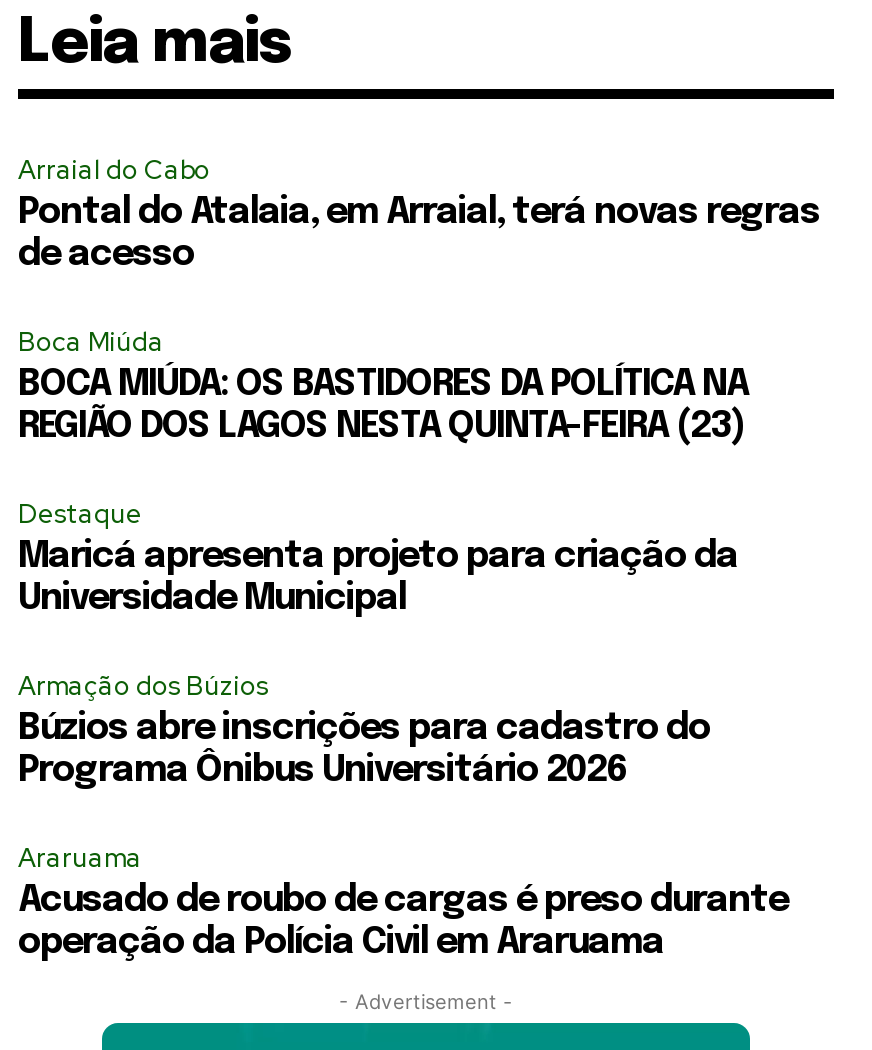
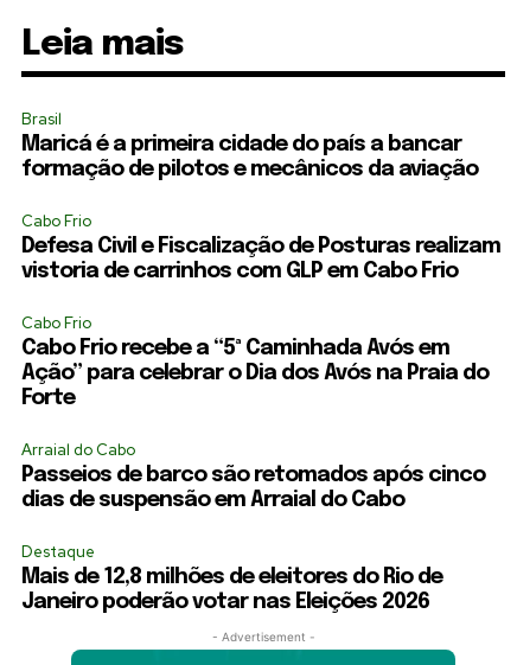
+ Brasil
+ Maricá é a primeira cidade do país a bancar
+ formação de pilotos e mecânicos da aviação
+ Cabo Frio
+ Defesa Civil e Fiscalização de Posturas realizam
+ vistoria de carrinhos com GLP em Cabo Frio
+ Cabo Frio
+ Cabo Frio recebe a “5ª Caminhada Avós em
+ Ação” para celebrar o Dia dos Avós na Praia do
+ Forte

moved down: Arraial do Cabo

- Pontal do Atalaia, em Arraial, terá novas regras
- de acesso
- Boca Miúda
- BOCA MIÚDA: OS BASTIDORES DA POLÍTICA NA
- REGIÃO DOS LAGOS NESTA QUINTA-FEIRA (23)
+ Passeios de barco são retomados após cinco
+ dias de suspensão em Arraial do Cabo

moved down: Destaque

- Maricá apresenta projeto para criação da
- Universidade Municipal
- Armação dos Búzios
- Búzios abre inscrições para cadastro do
- Programa Ônibus Universitário 2026
- Araruama
- Acusado de roubo de cargas é preso durante
- operação da Polícia Civil em Araruama
+ Mais de 12,8 milhões de eleitores do Rio de
+ Janeiro poderão votar nas Eleições 2026
